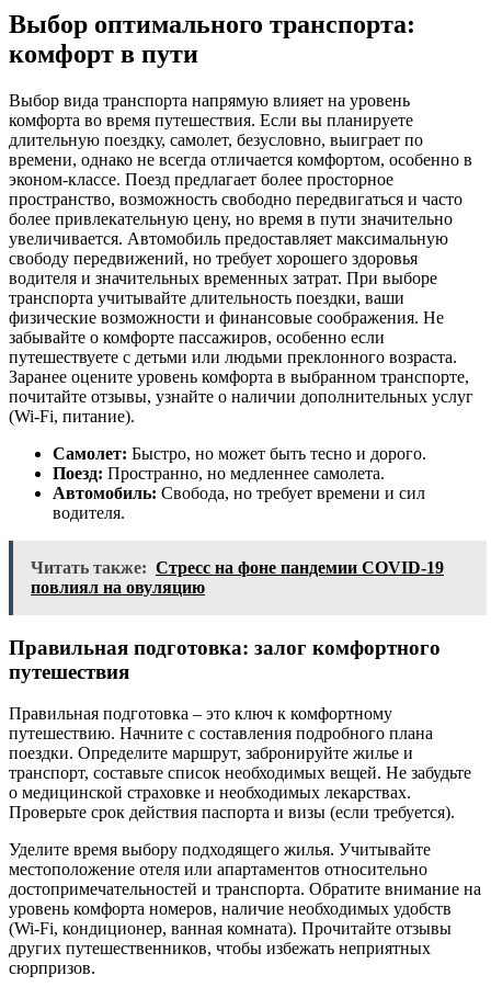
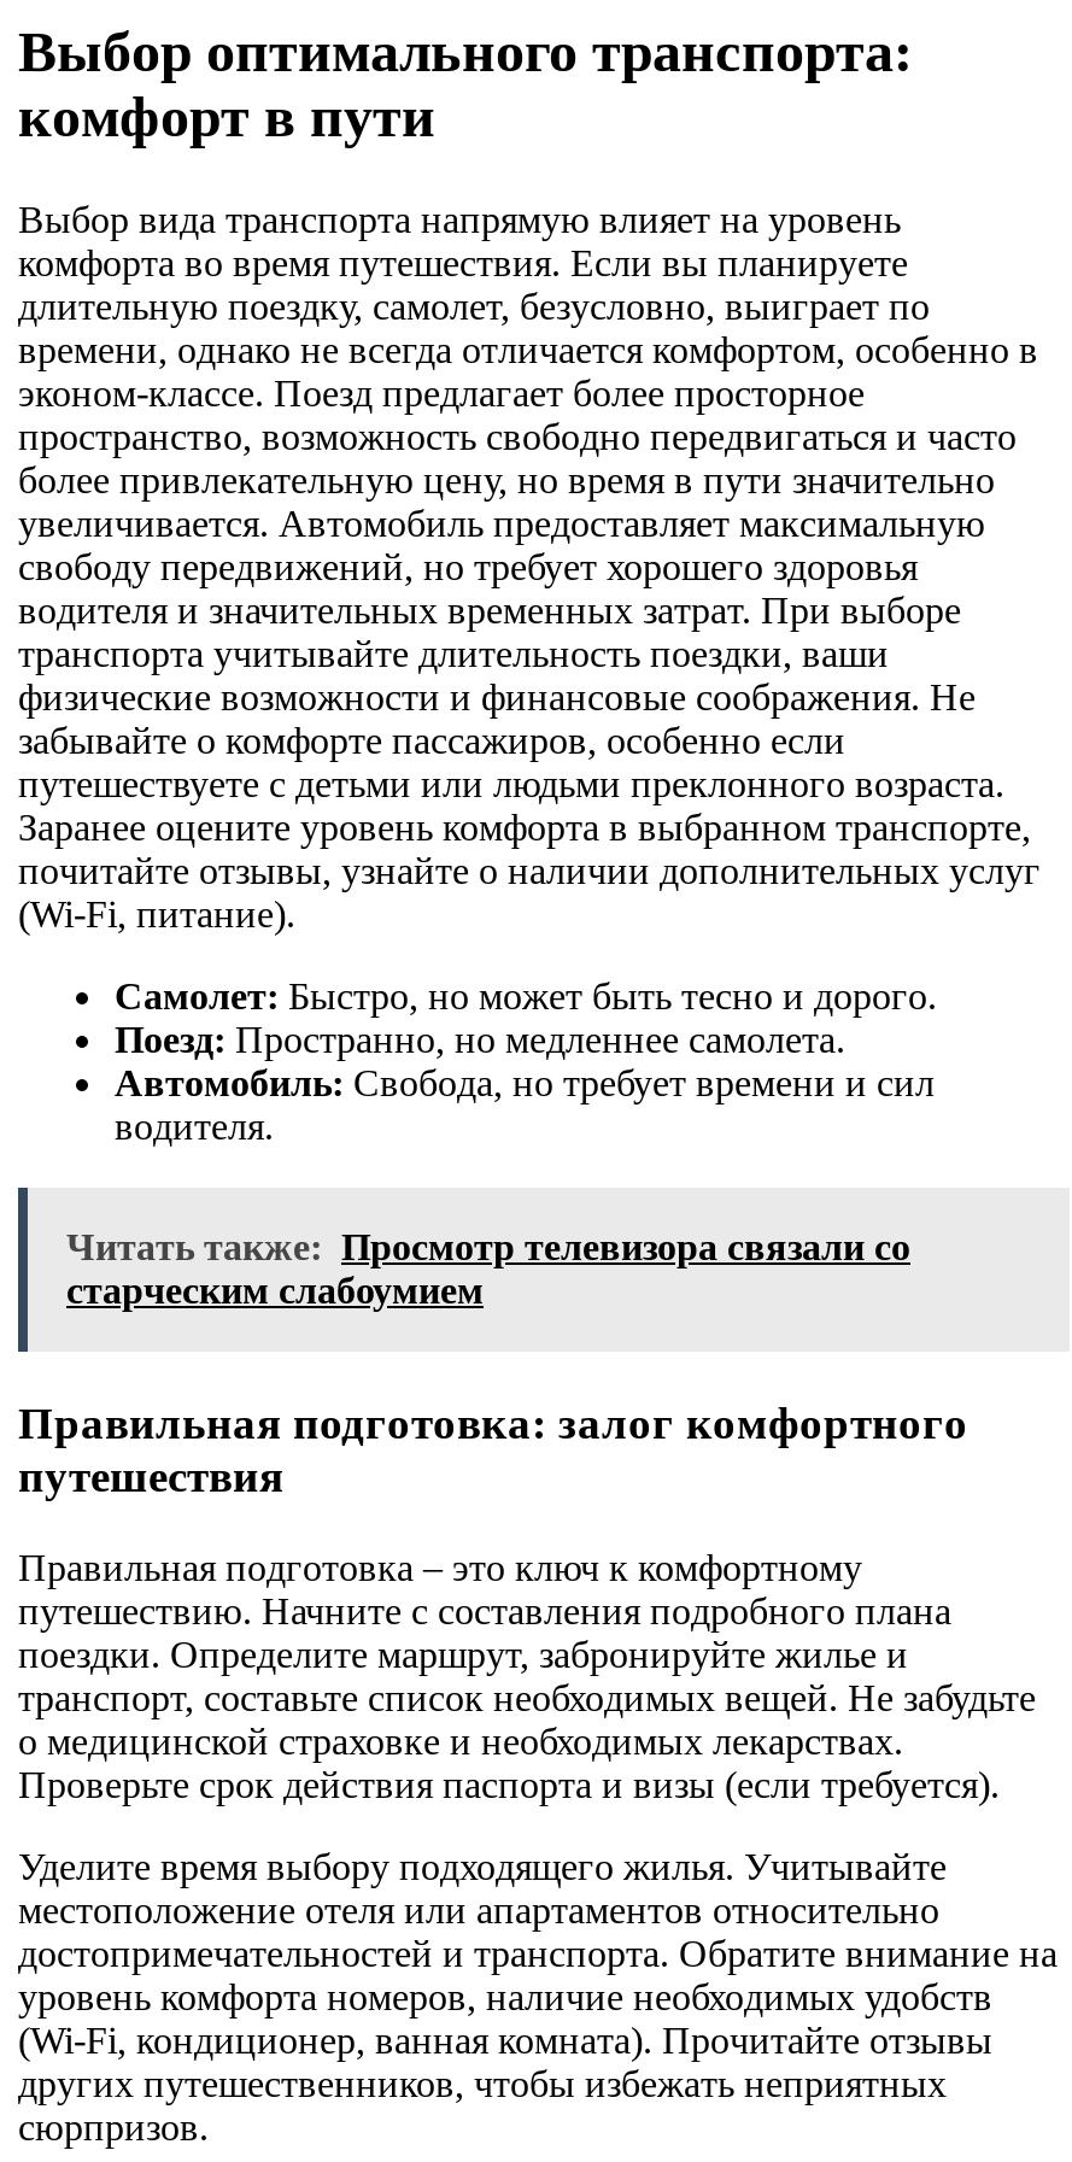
- Читать также: Стресс на фоне пандемии COVID-19
- повлиял на овуляцию
+ Читать также: Просмотр телевизора связали со
+ старческим слабоумием
